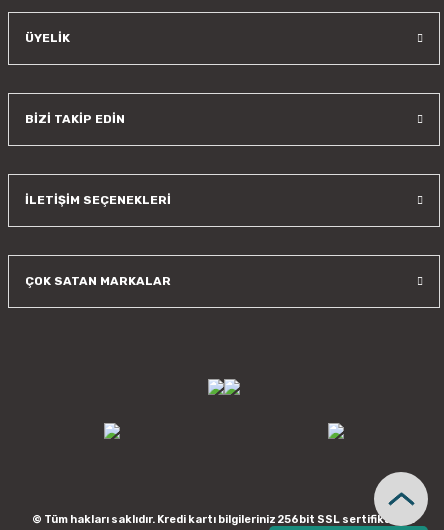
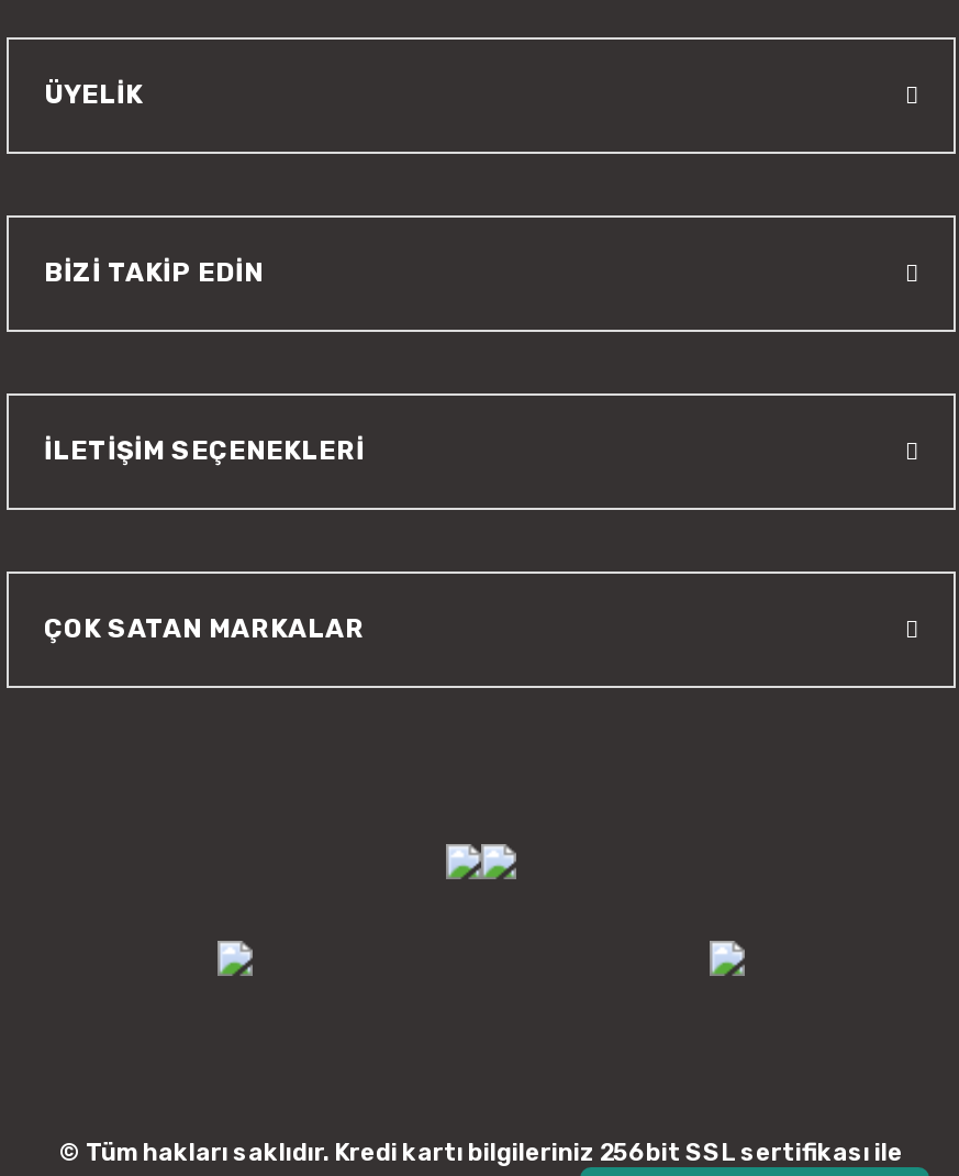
- [image]
